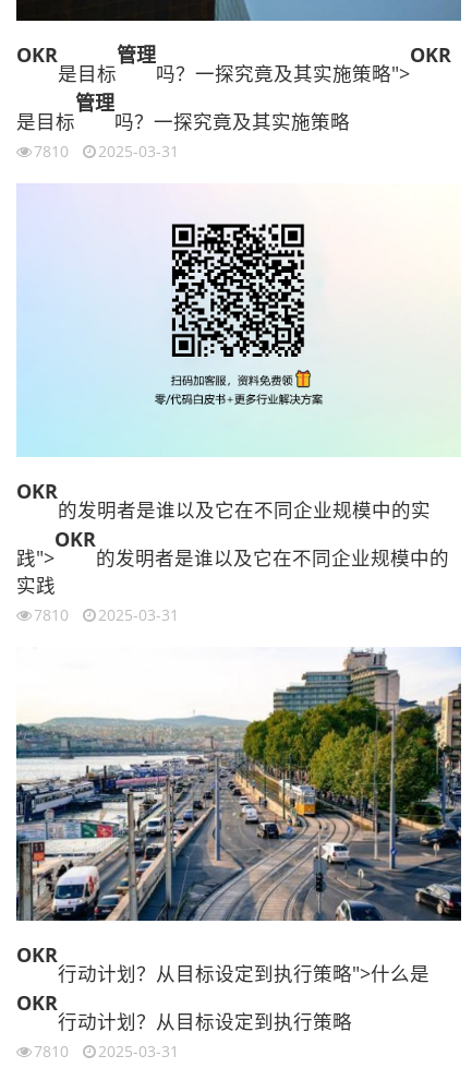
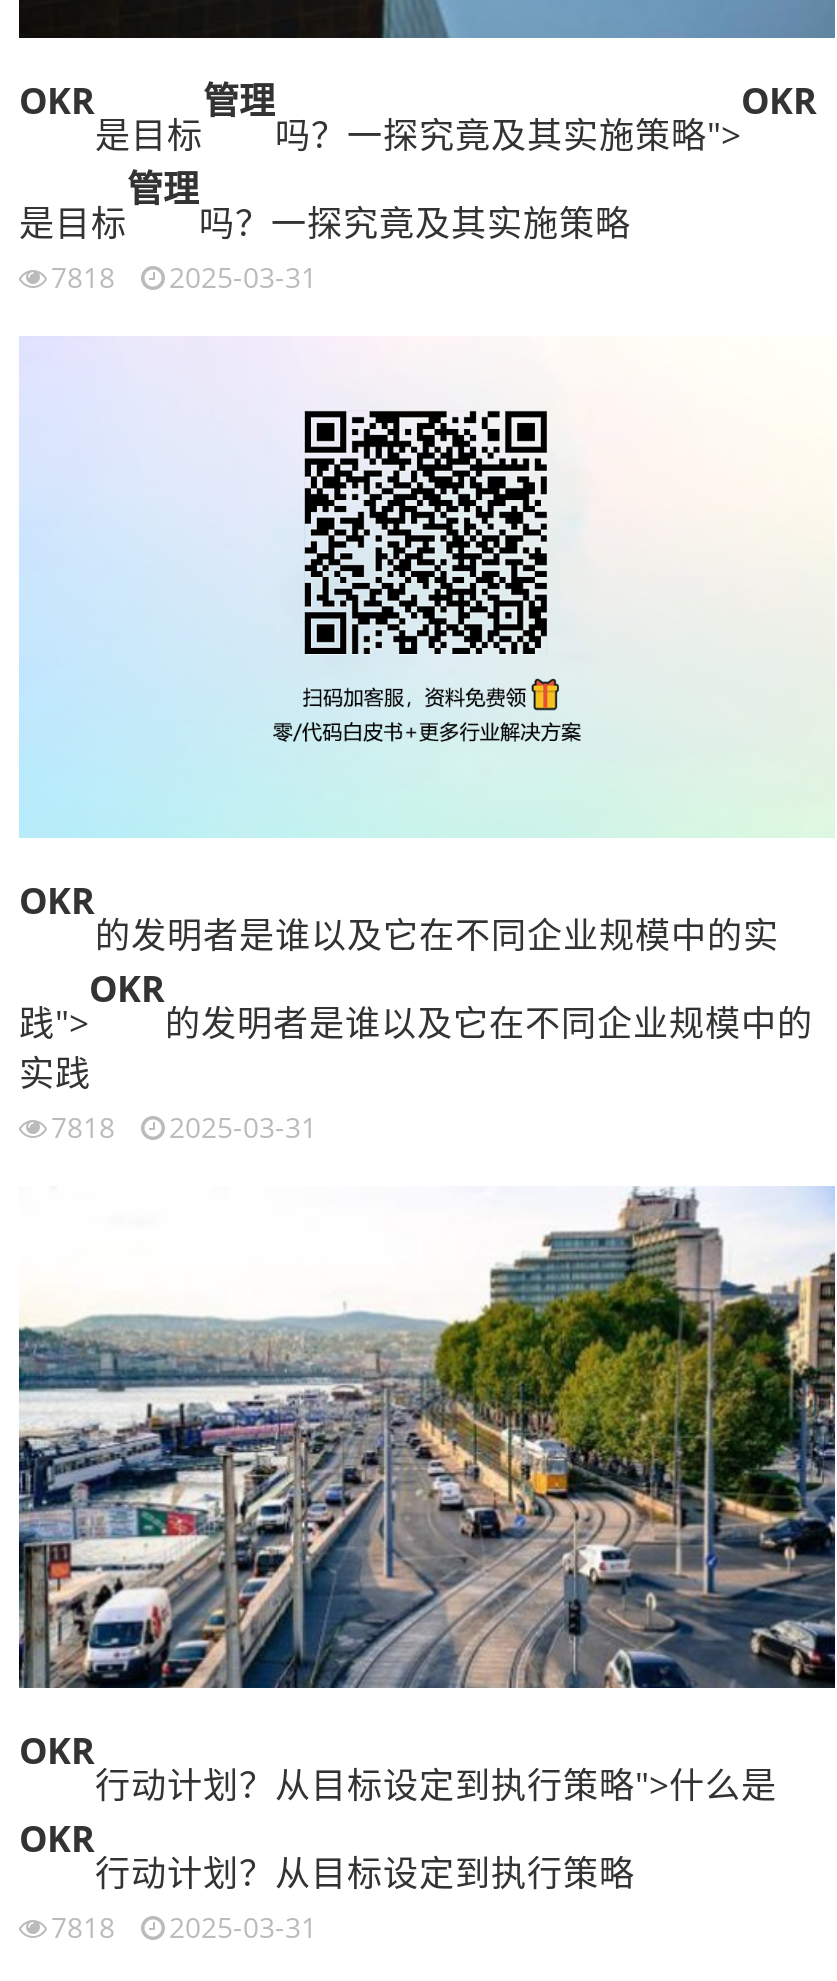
- 7810 2025-03-31
+ 7818 2025-03-31

- 7810 2025-03-31
+ 7818 2025-03-31

- 7810 2025-03-31
+ 7818 2025-03-31
